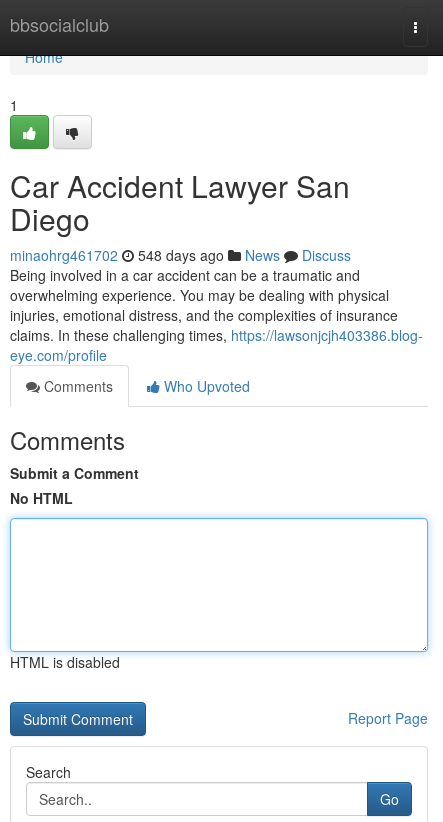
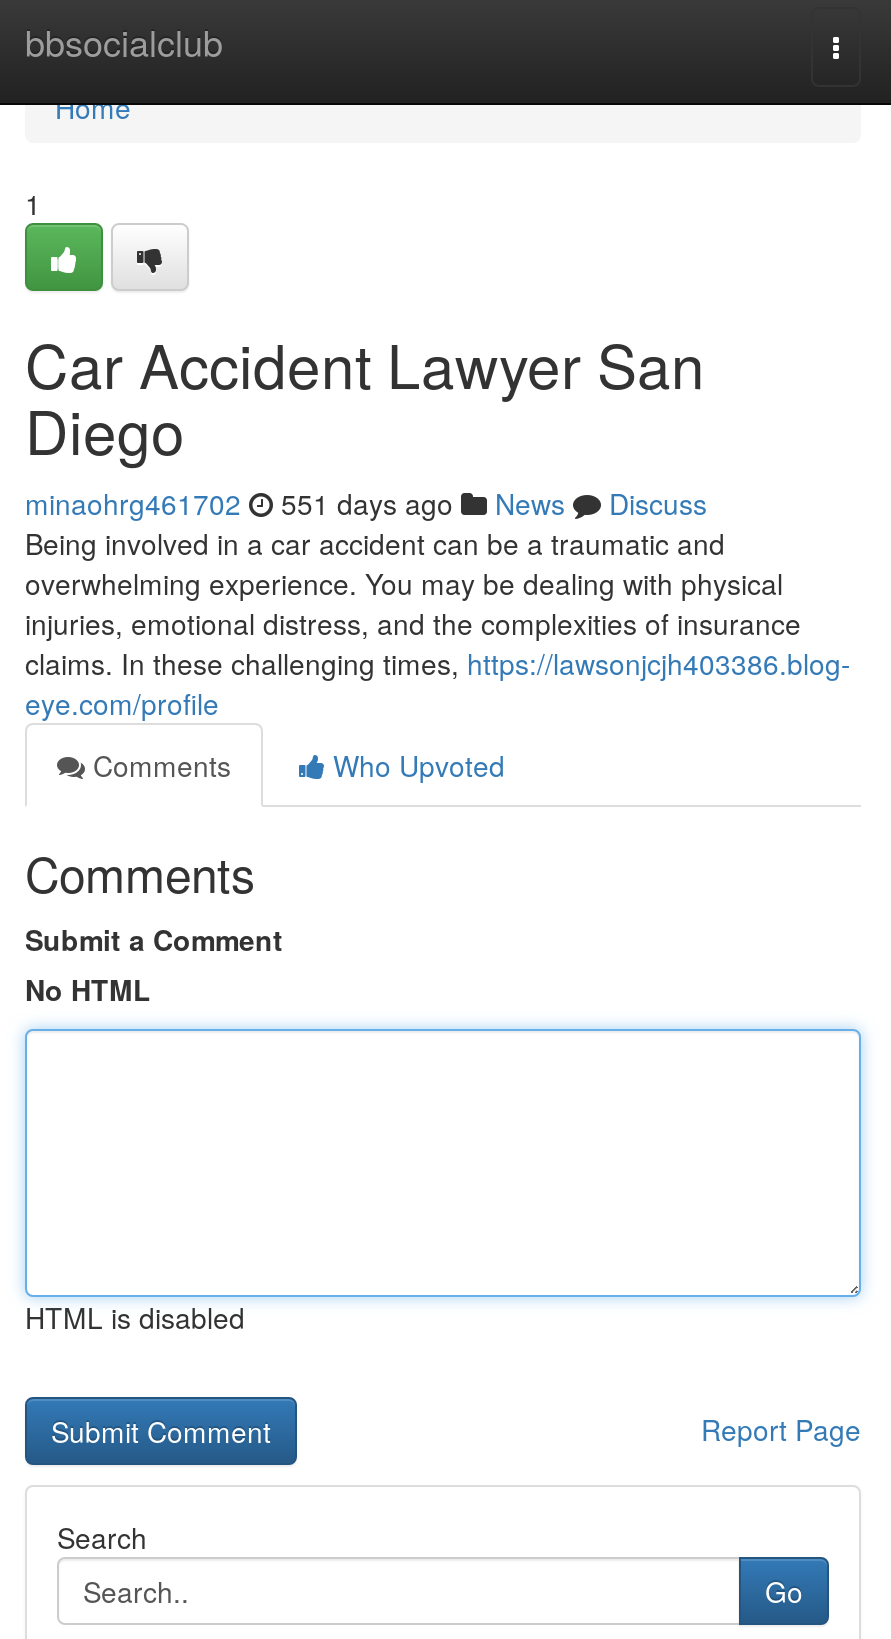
- minaohrg461702 548 days ago News Discuss
+ minaohrg461702 551 days ago News Discuss
